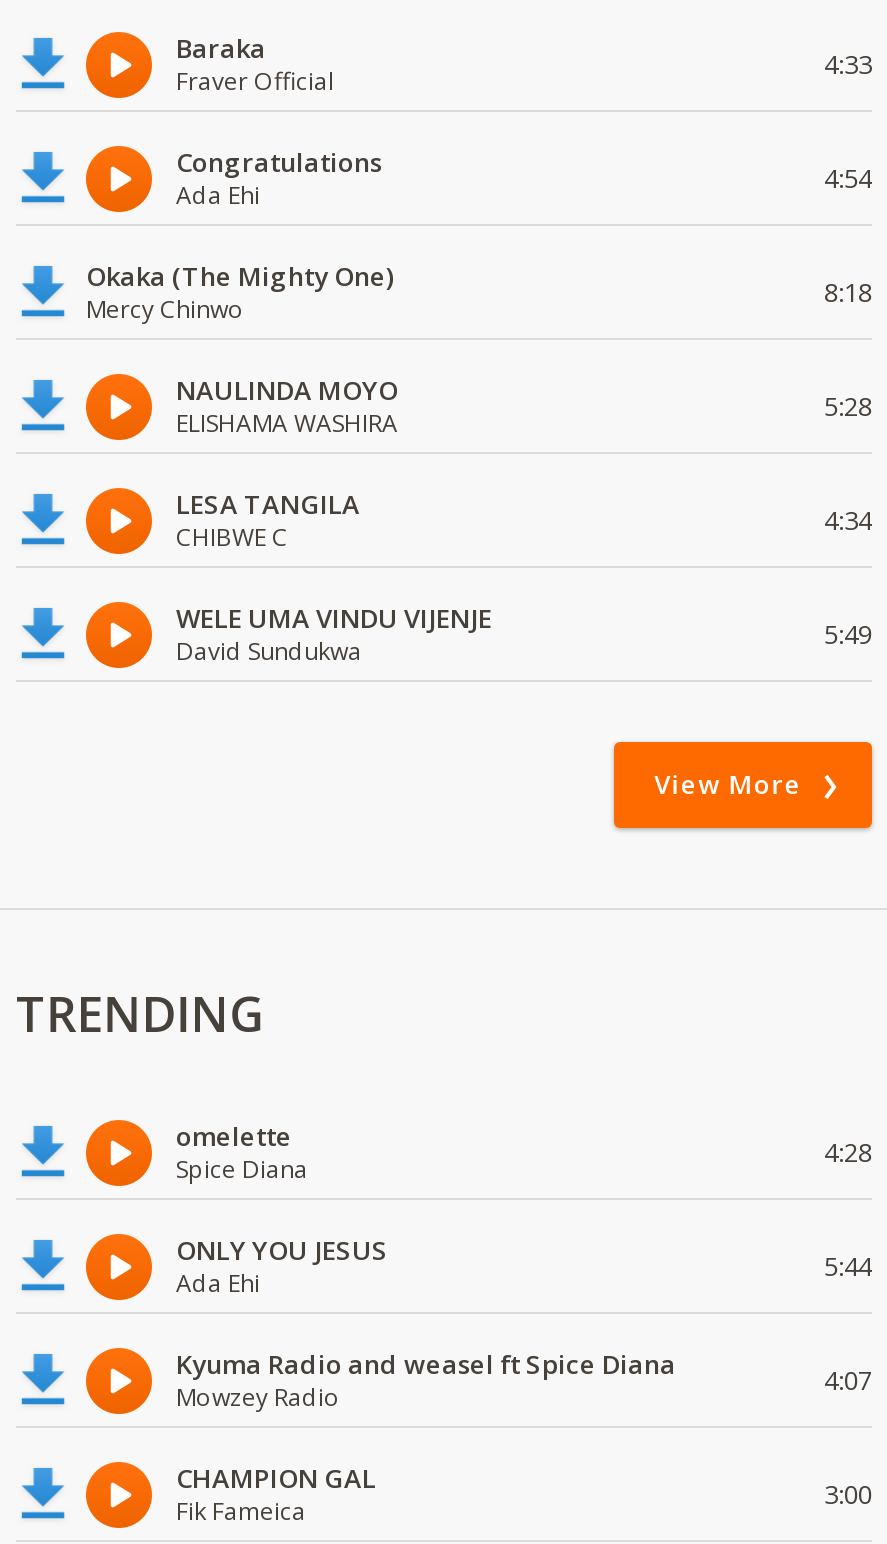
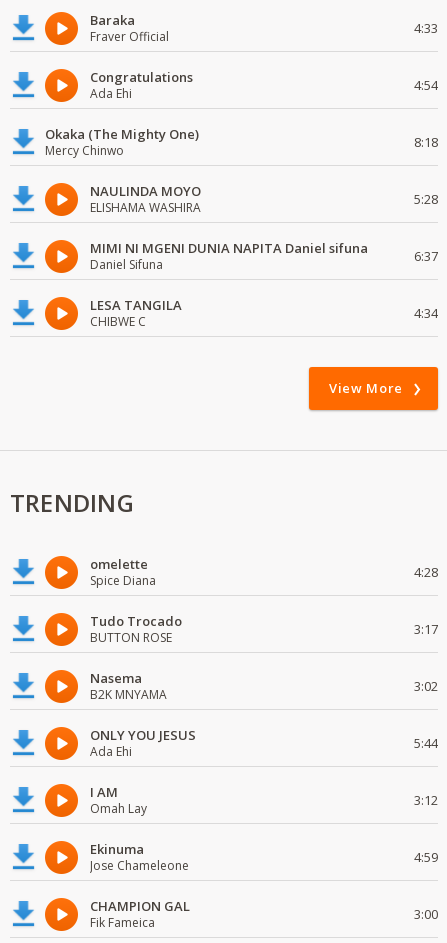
+ MIMI NI MGENI DUNIA NAPITA Daniel sifuna
+ Daniel Sifuna
+ 6:37

- WELE UMA VINDU VIJENJE
- David Sundukwa
- 5:49

+ Tudo Trocado
+ BUTTON ROSE
+ 3:17
+ Nasema
+ B2K MNYAMA
+ 3:02

- Kyuma Radio and weasel ft Spice Diana
- Mowzey Radio
- 4:07
+ I AM
+ Omah Lay
+ 3:12
+ Ekinuma
+ Jose Chameleone
+ 4:59
